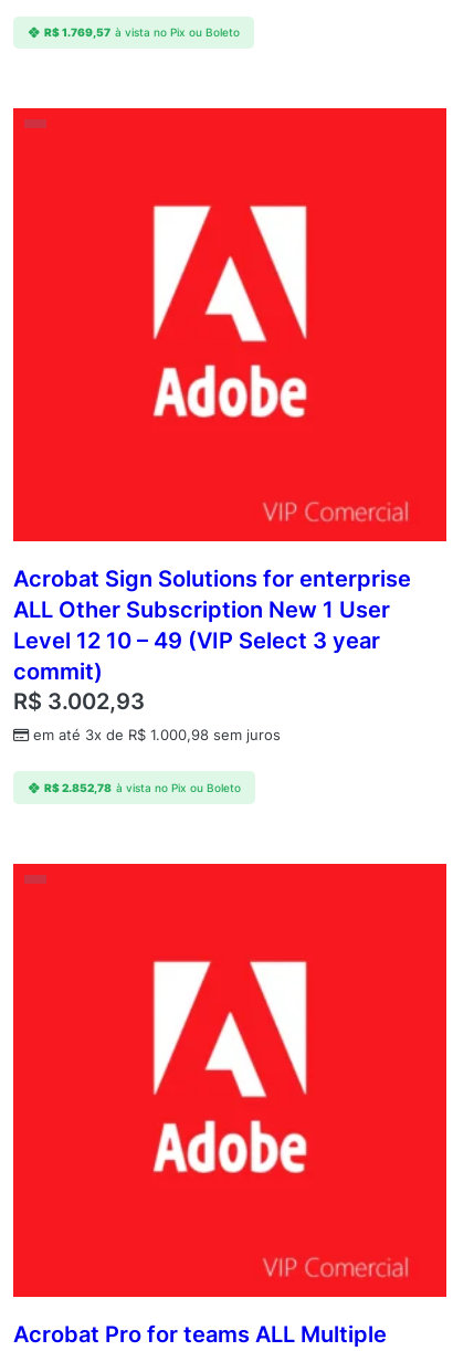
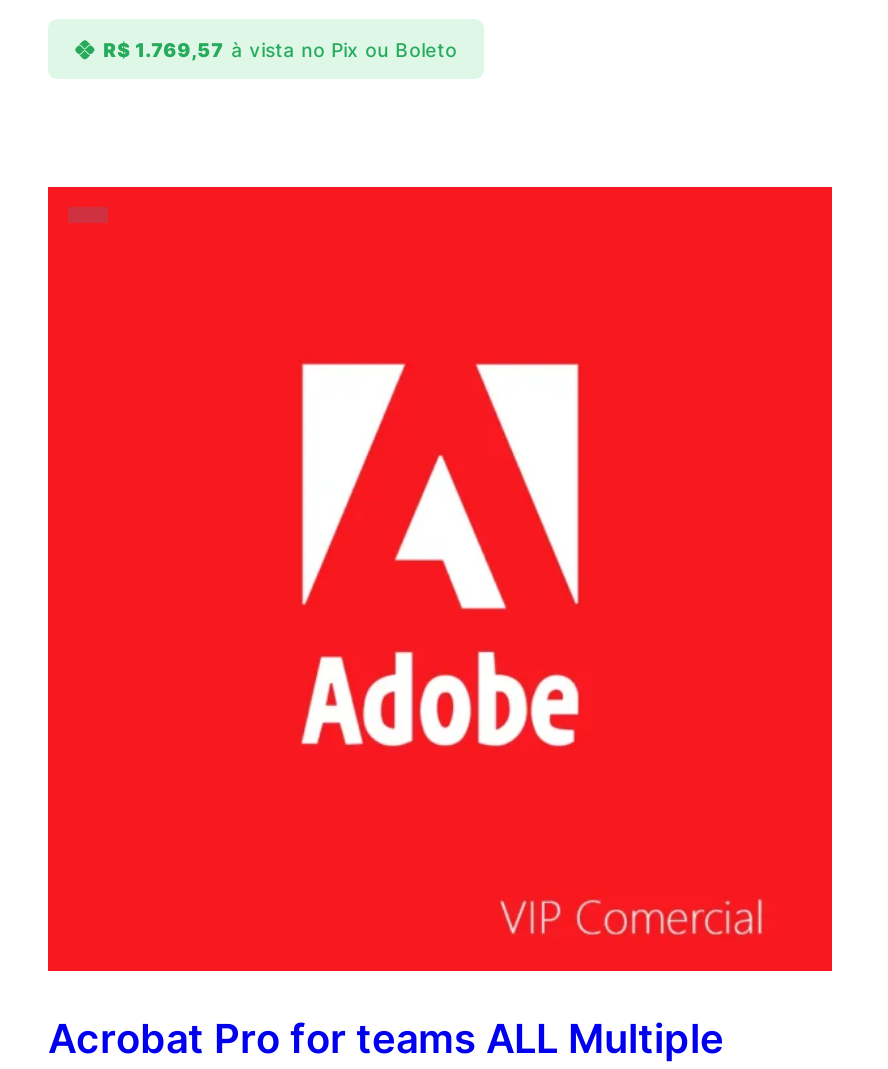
- Acrobat Sign Solutions for enterprise
- ALL Other Subscription New 1 User
- Level 12 10 – 49 (VIP Select 3 year
- commit)
- R$3.002,93
- em até 3x de R$1.000,98 sem juros
- R$2.852,78 à vista no Pix ou Boleto
